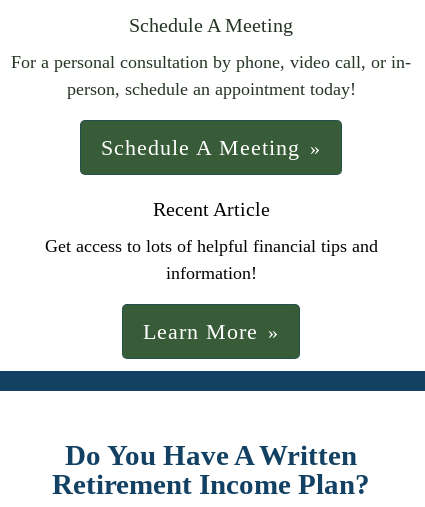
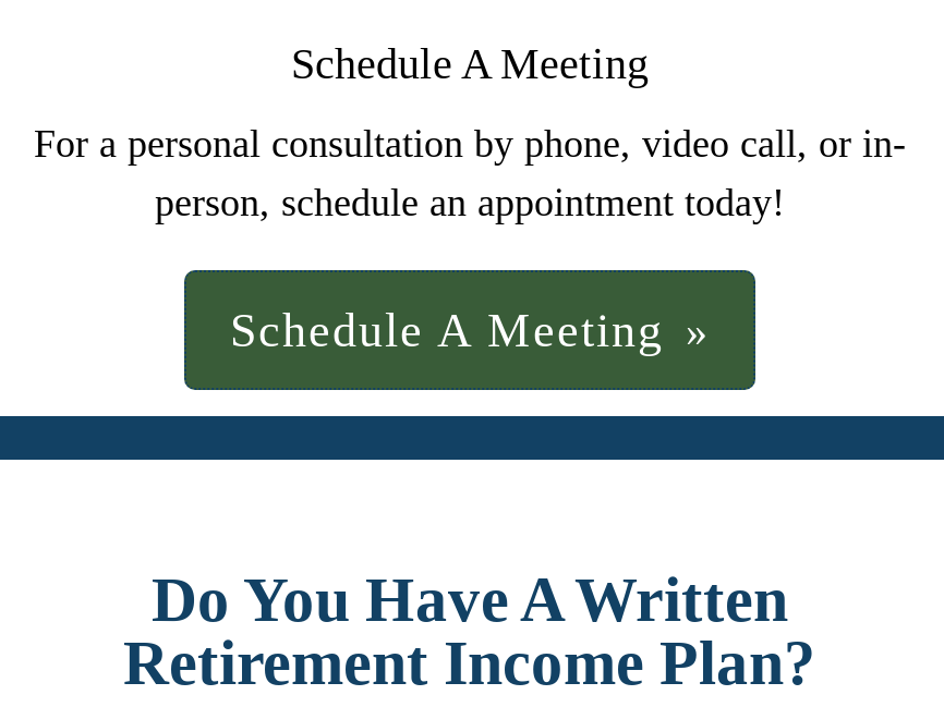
- Recent Article
- Get access to lots of helpful financial tips and
- information!
- Learn More
